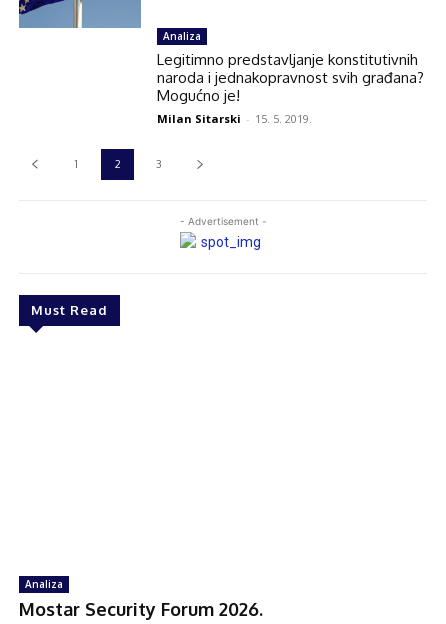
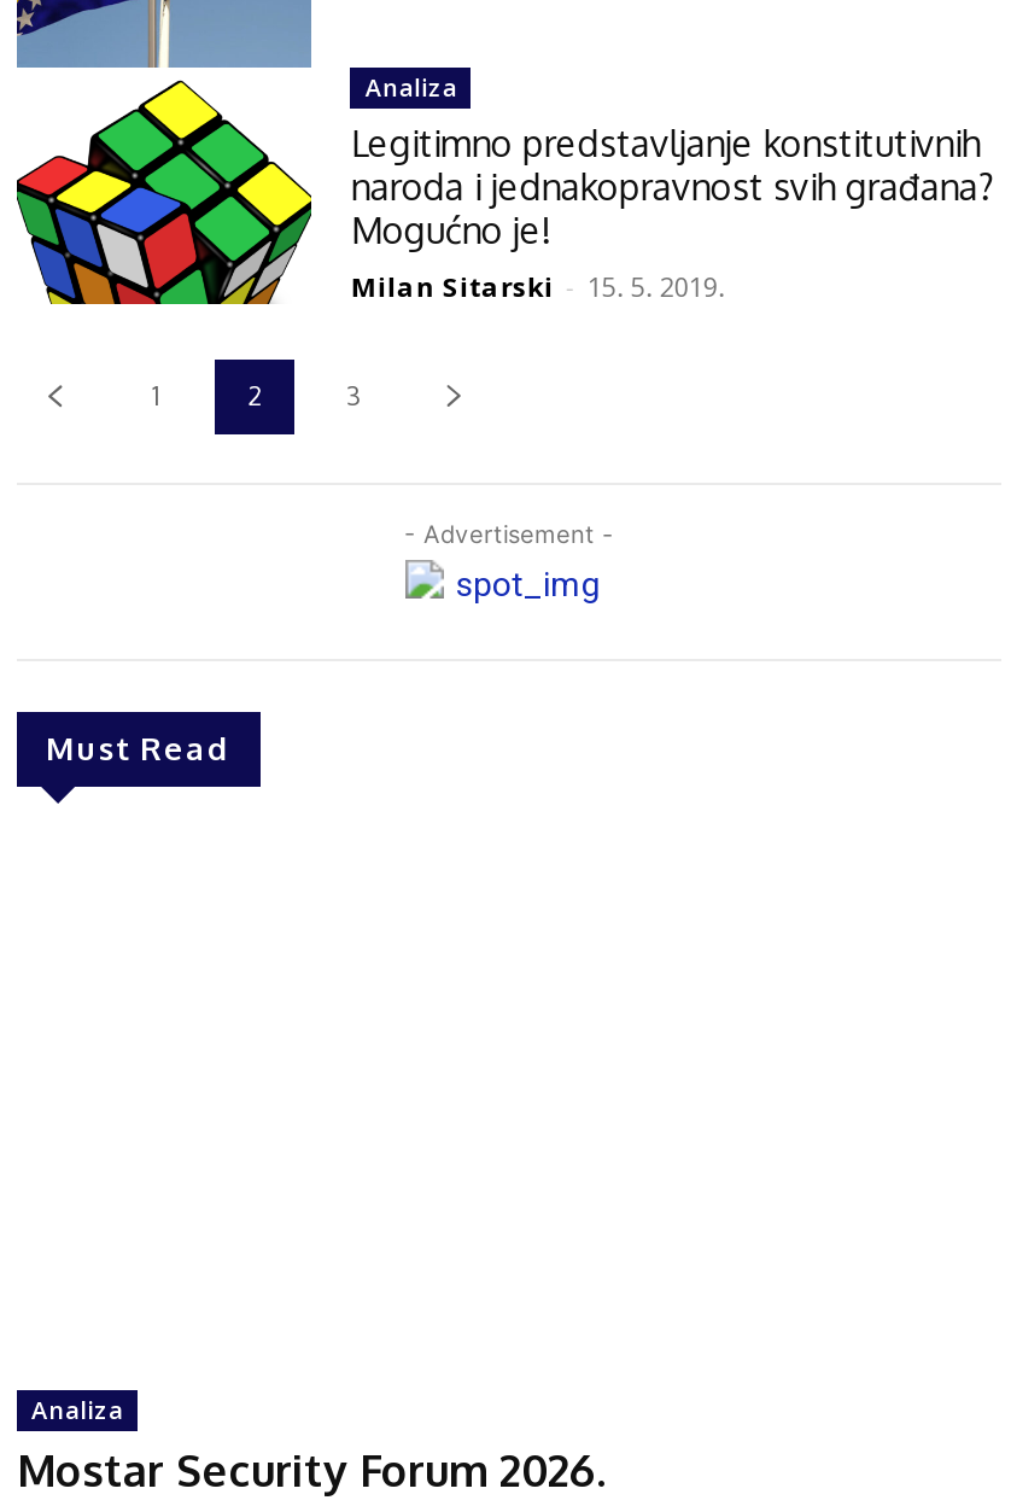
+ [image]
